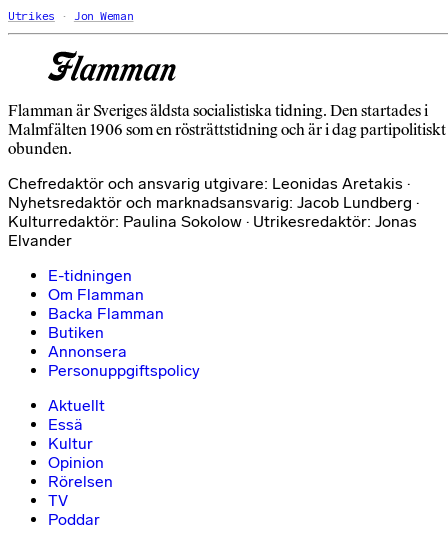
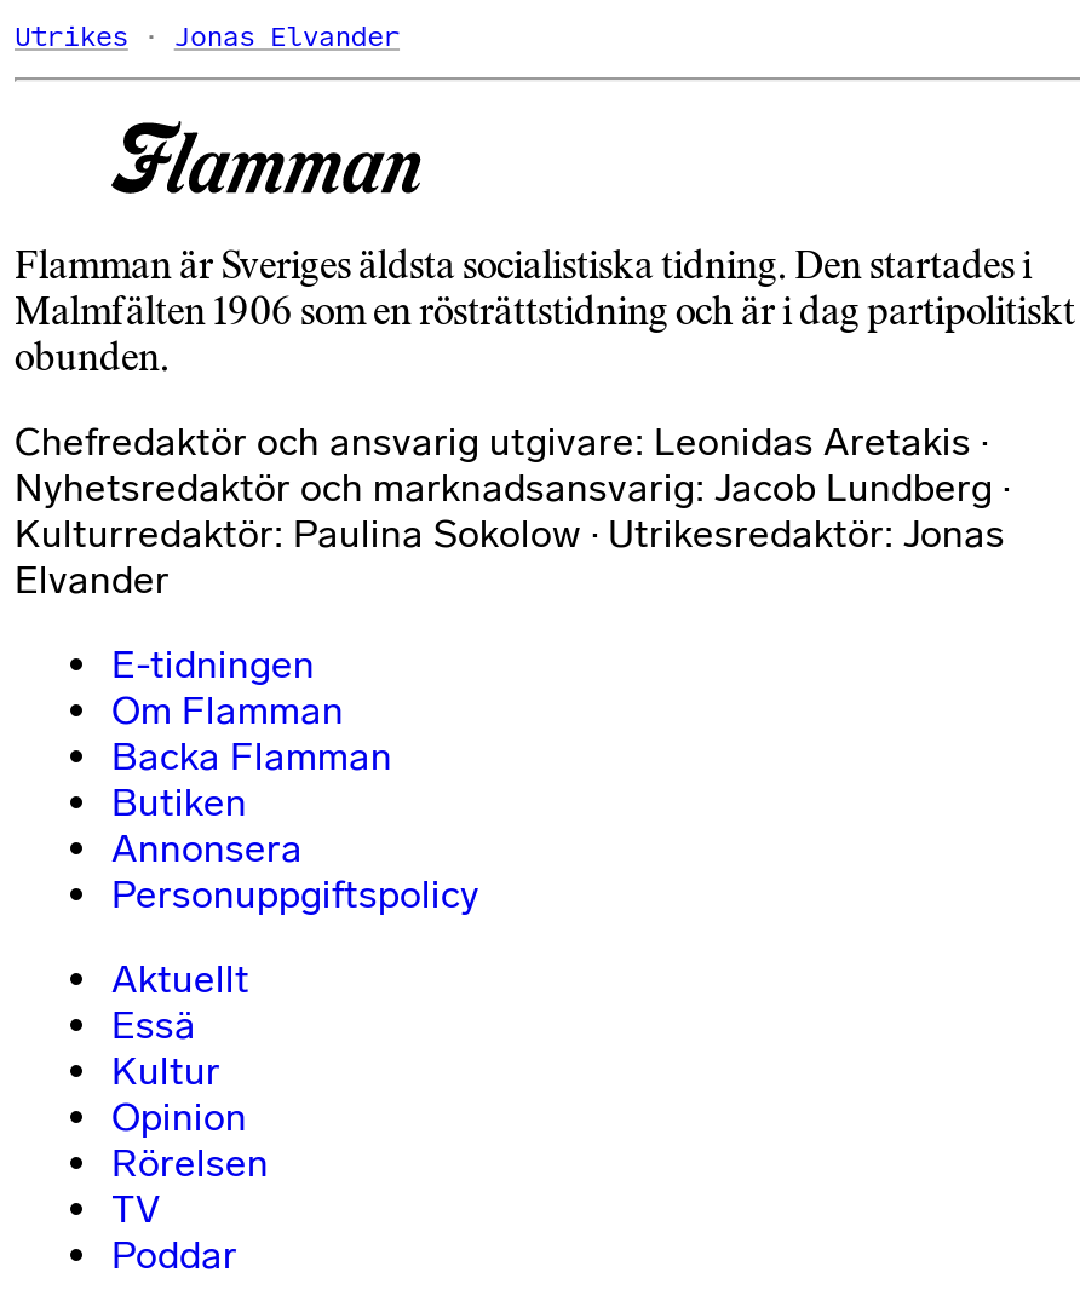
- Jon Weman
+ Jonas Elvander
